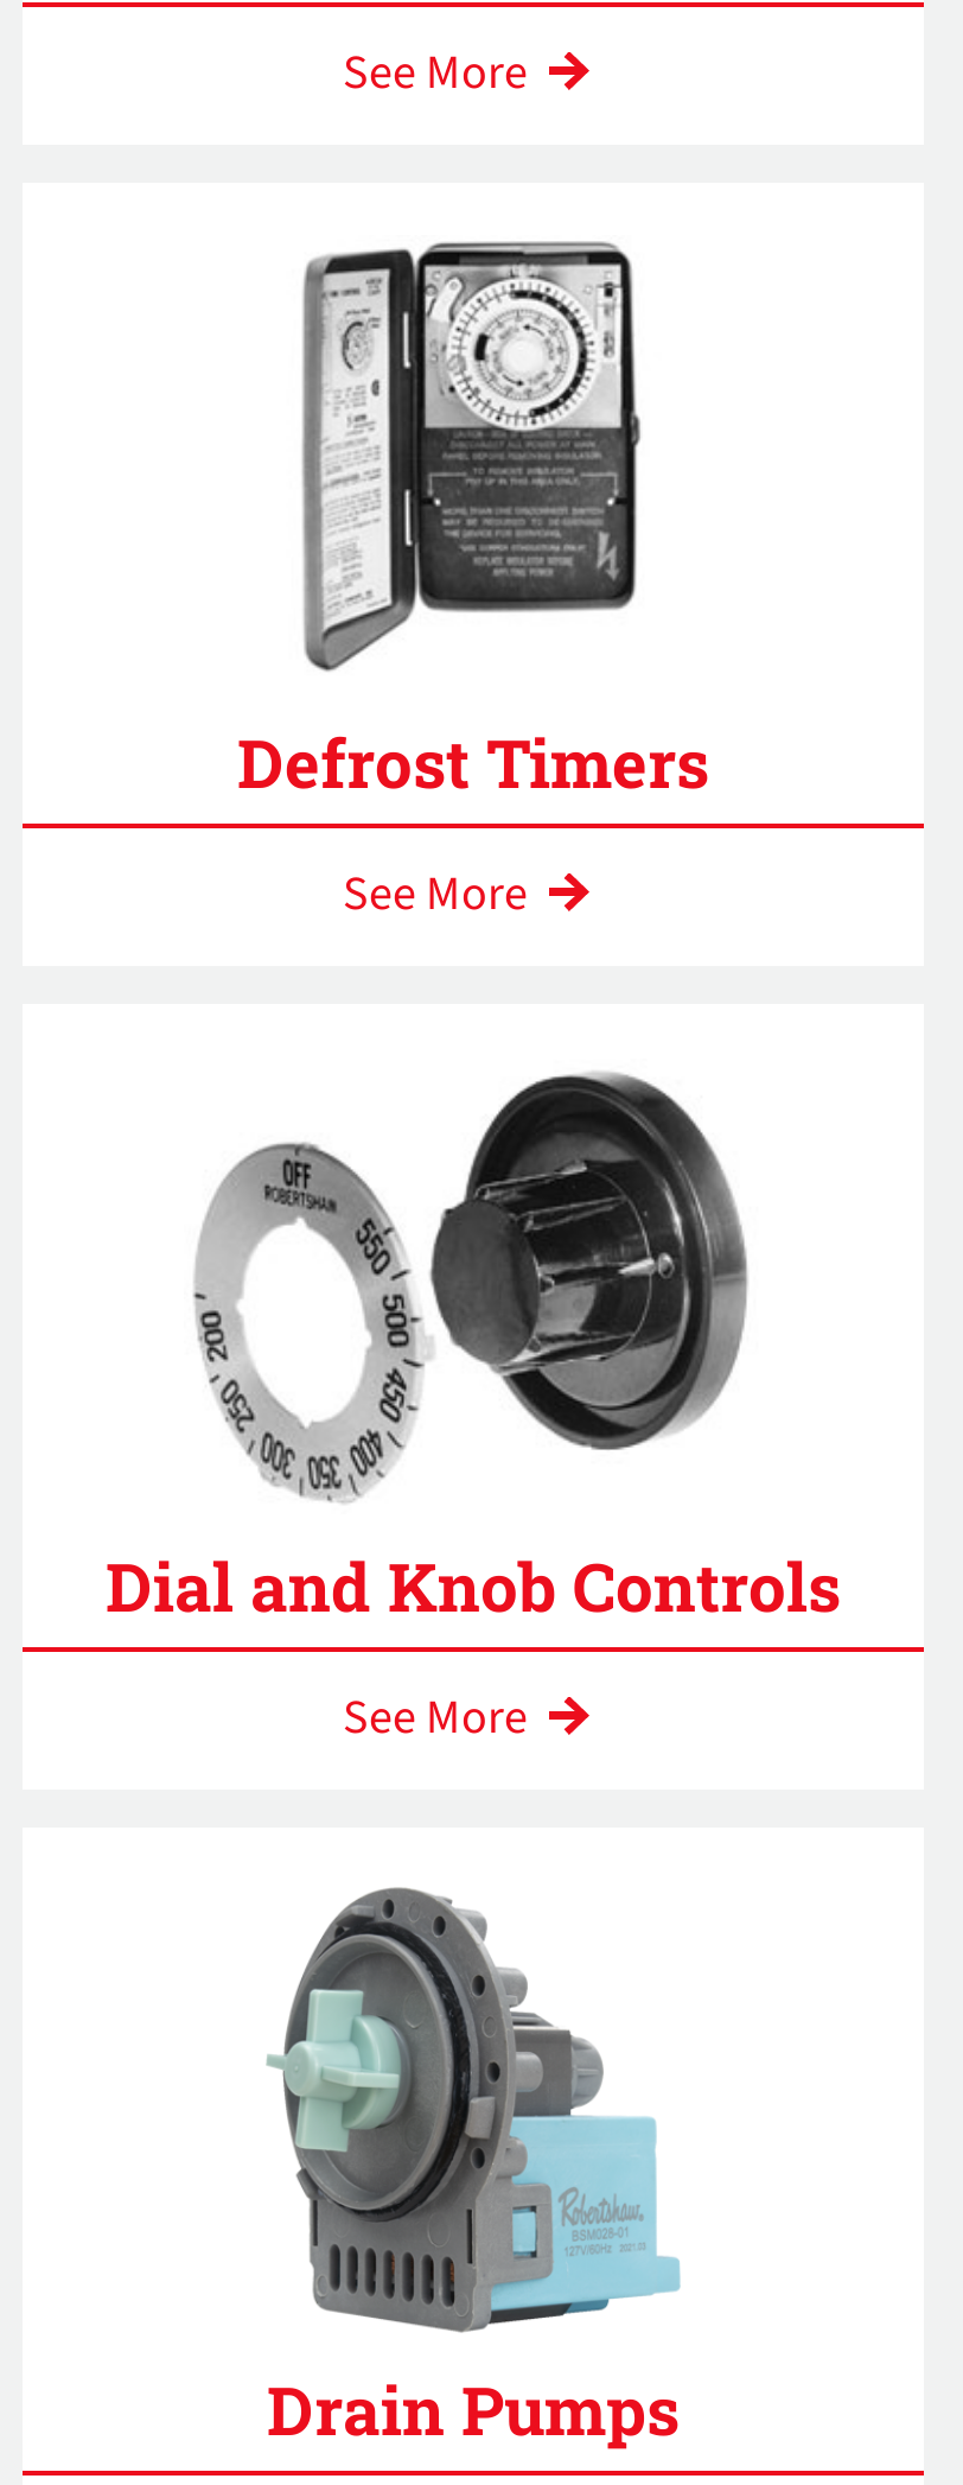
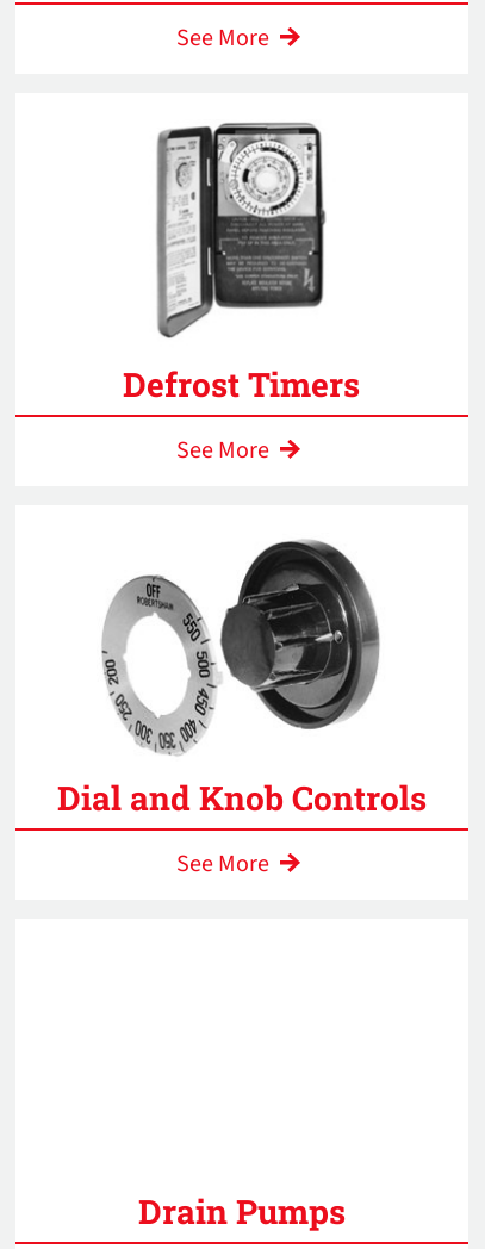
- [image]
